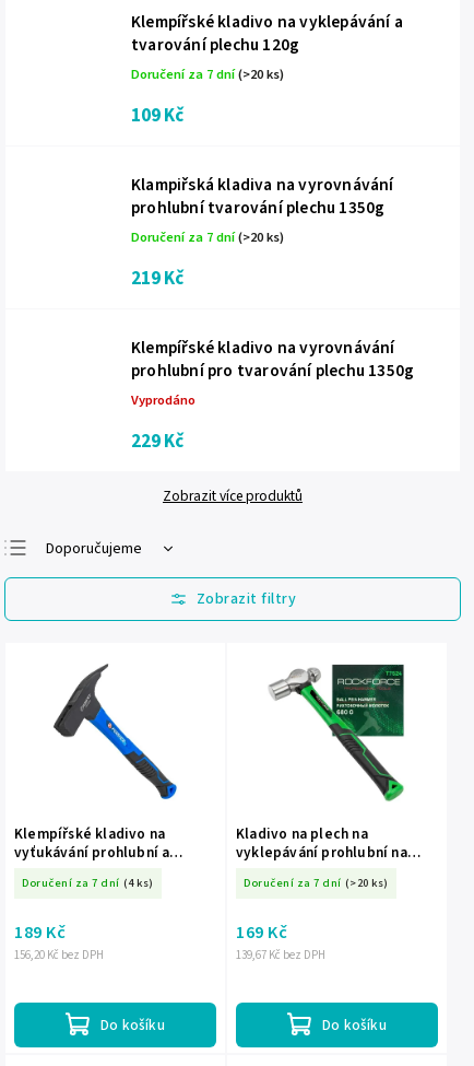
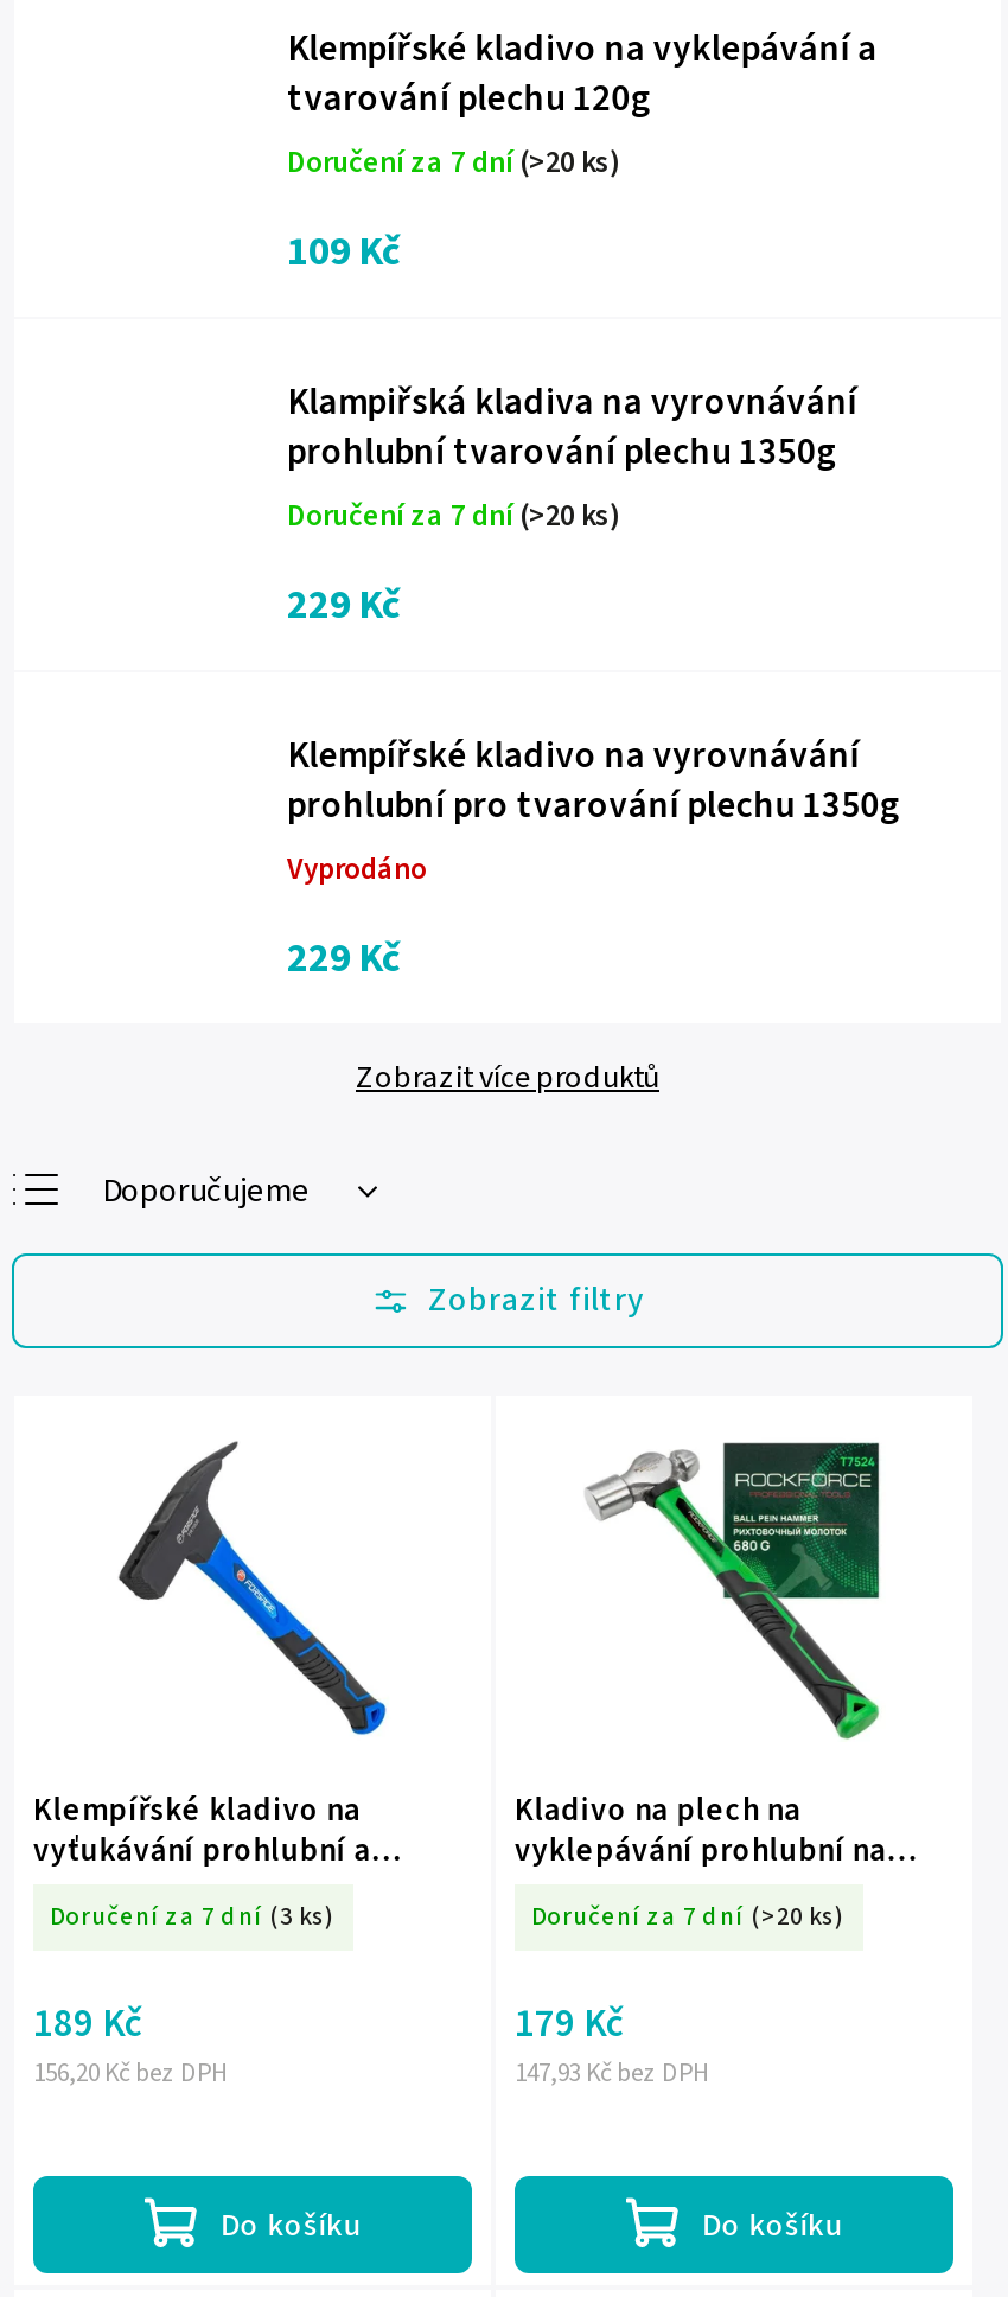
- 219 Kč
+ 229 Kč

- Doručení za 7 dní (4 ks)
+ Doručení za 7 dní (3 ks)

- 169 Kč
+ 179 Kč

- 139,67 Kč bez DPH
+ 147,93 Kč bez DPH
